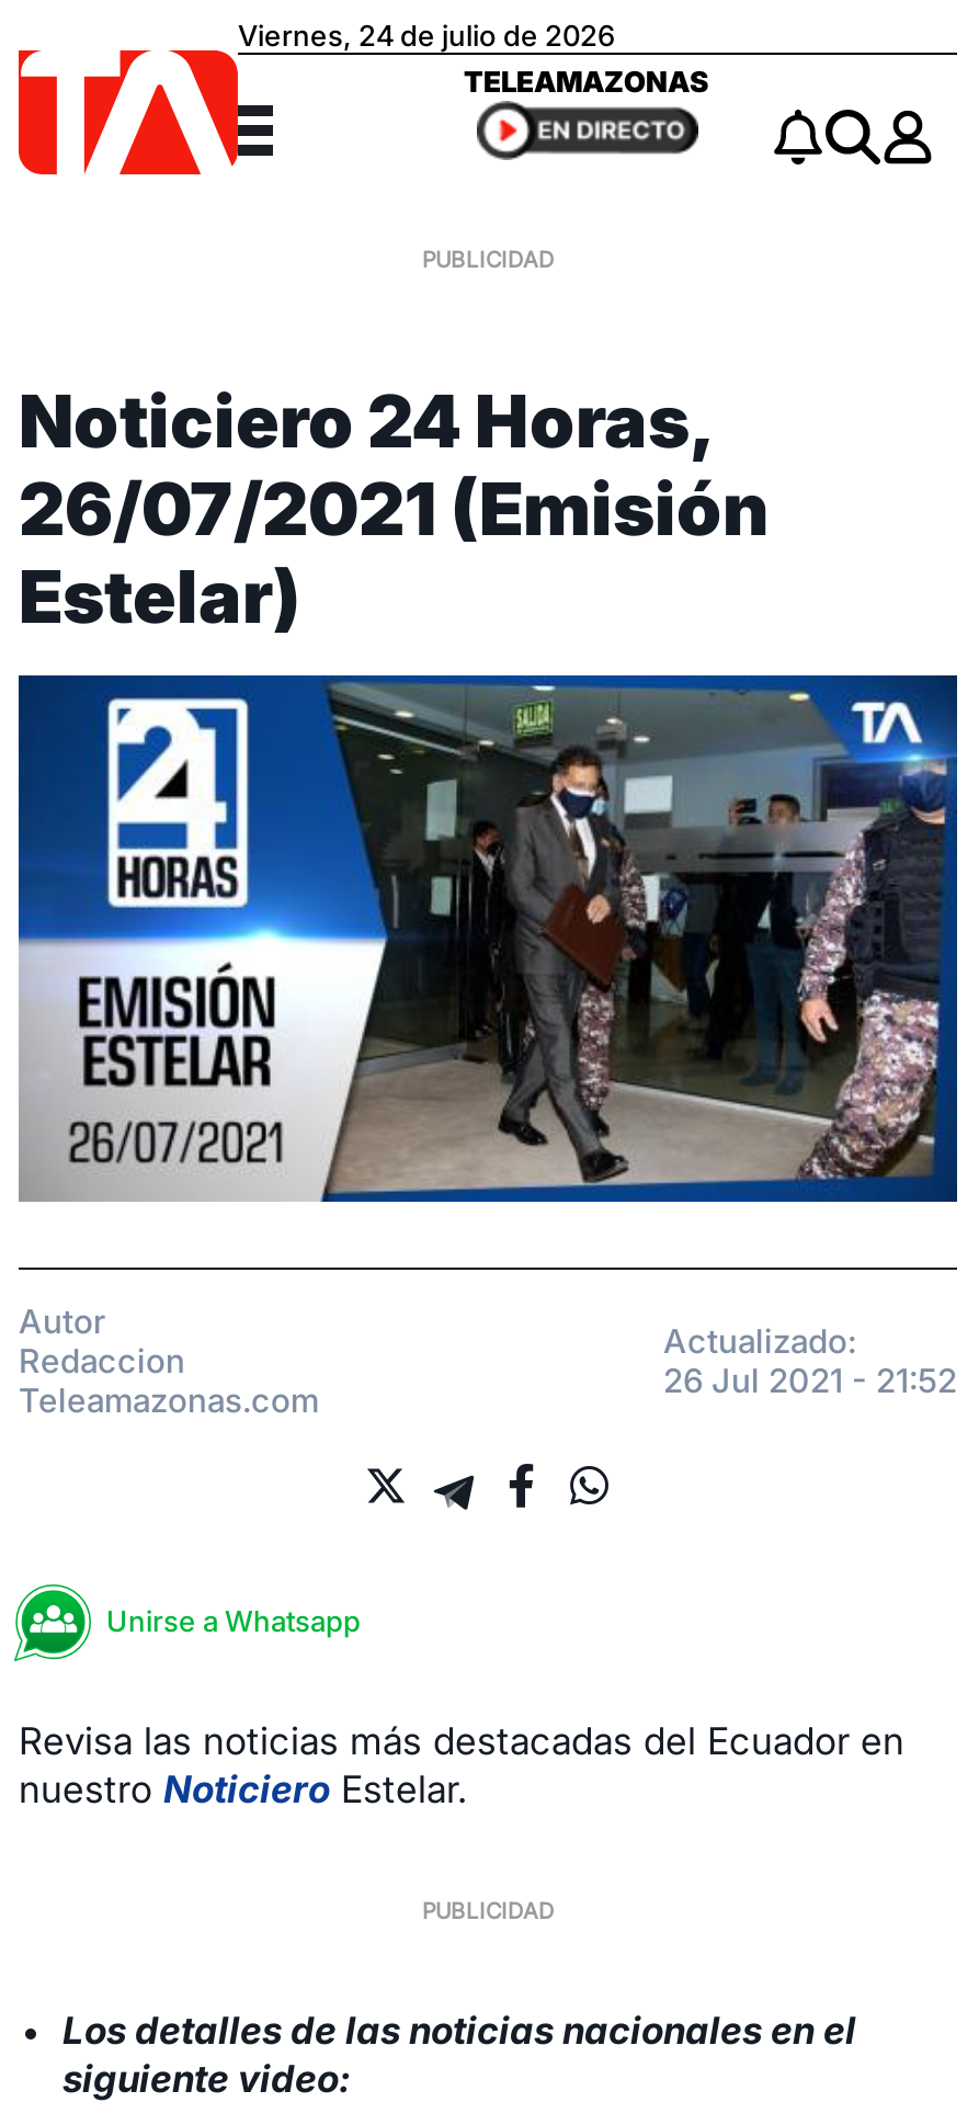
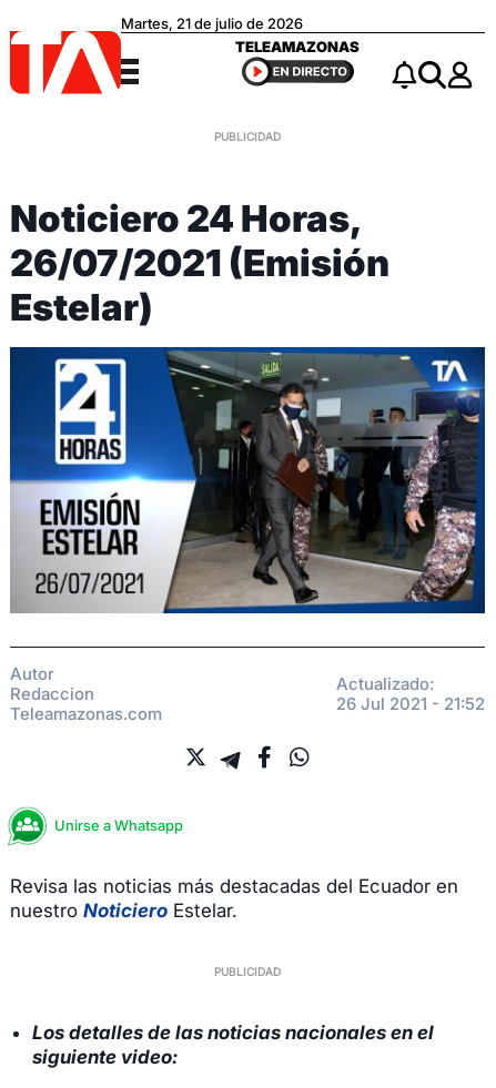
- Viernes, 24 de julio de 2026
+ Martes, 21 de julio de 2026
